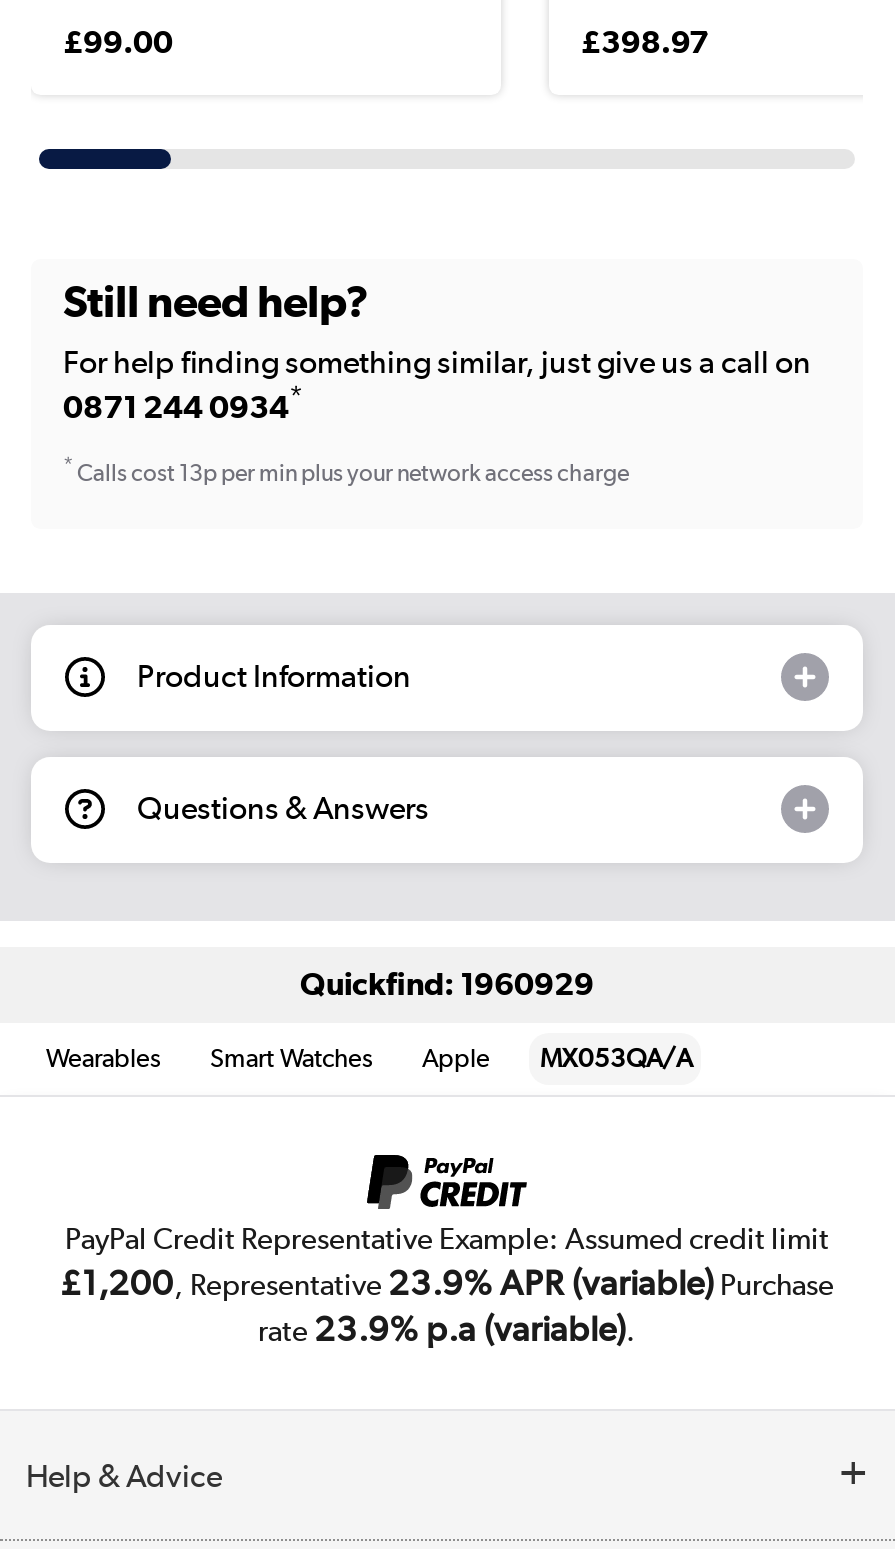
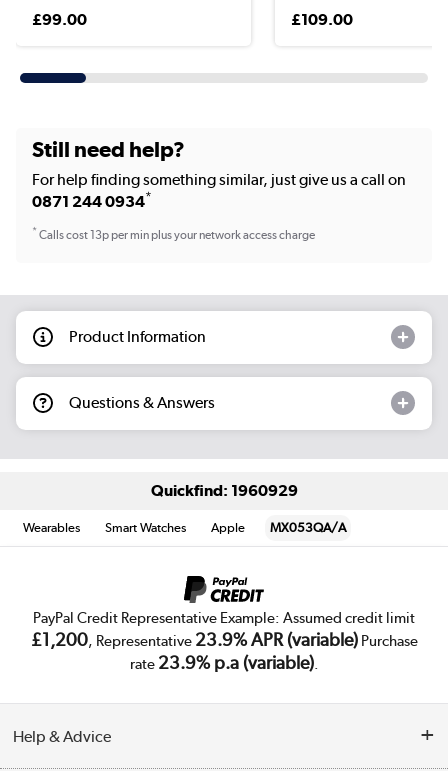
- £398.97
+ £109.00
